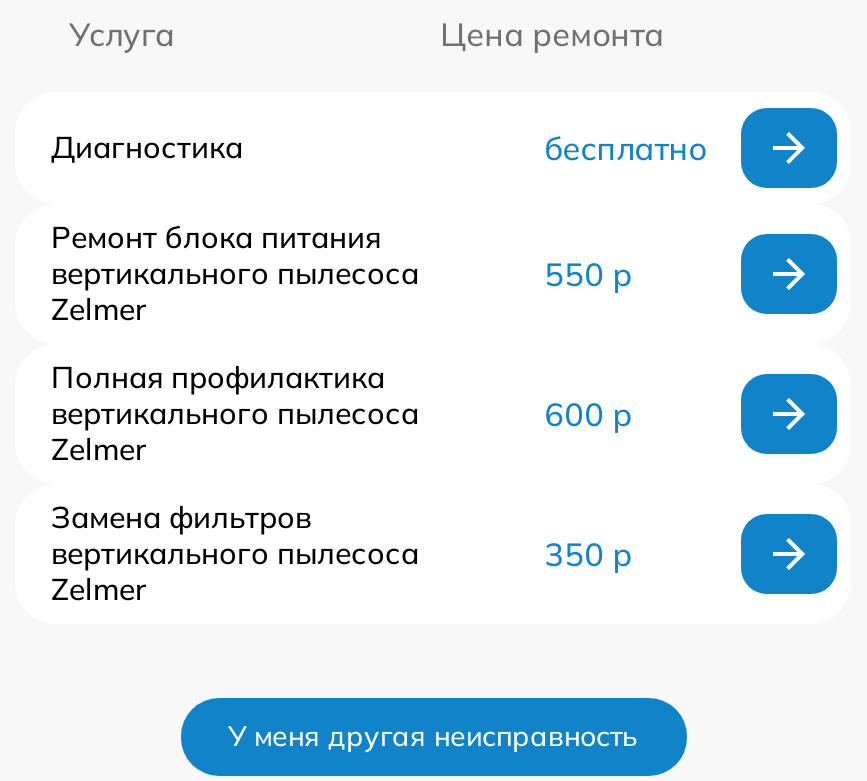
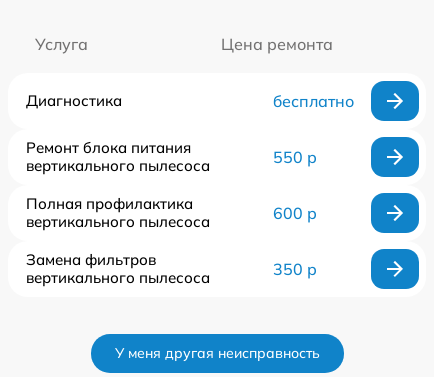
- Zelmer

- Zelmer

- Zelmer
